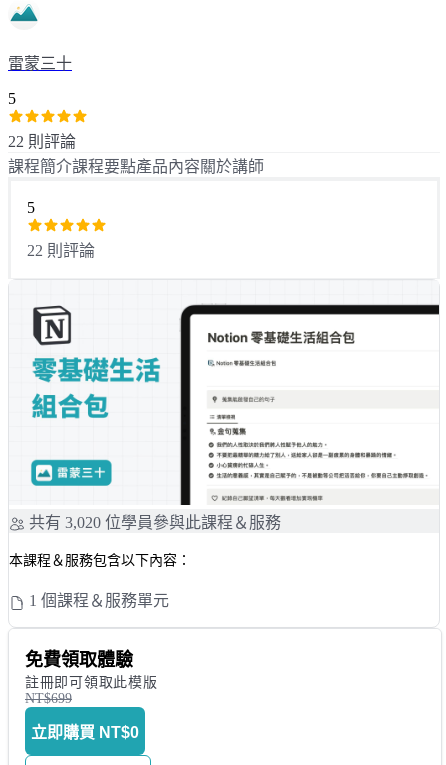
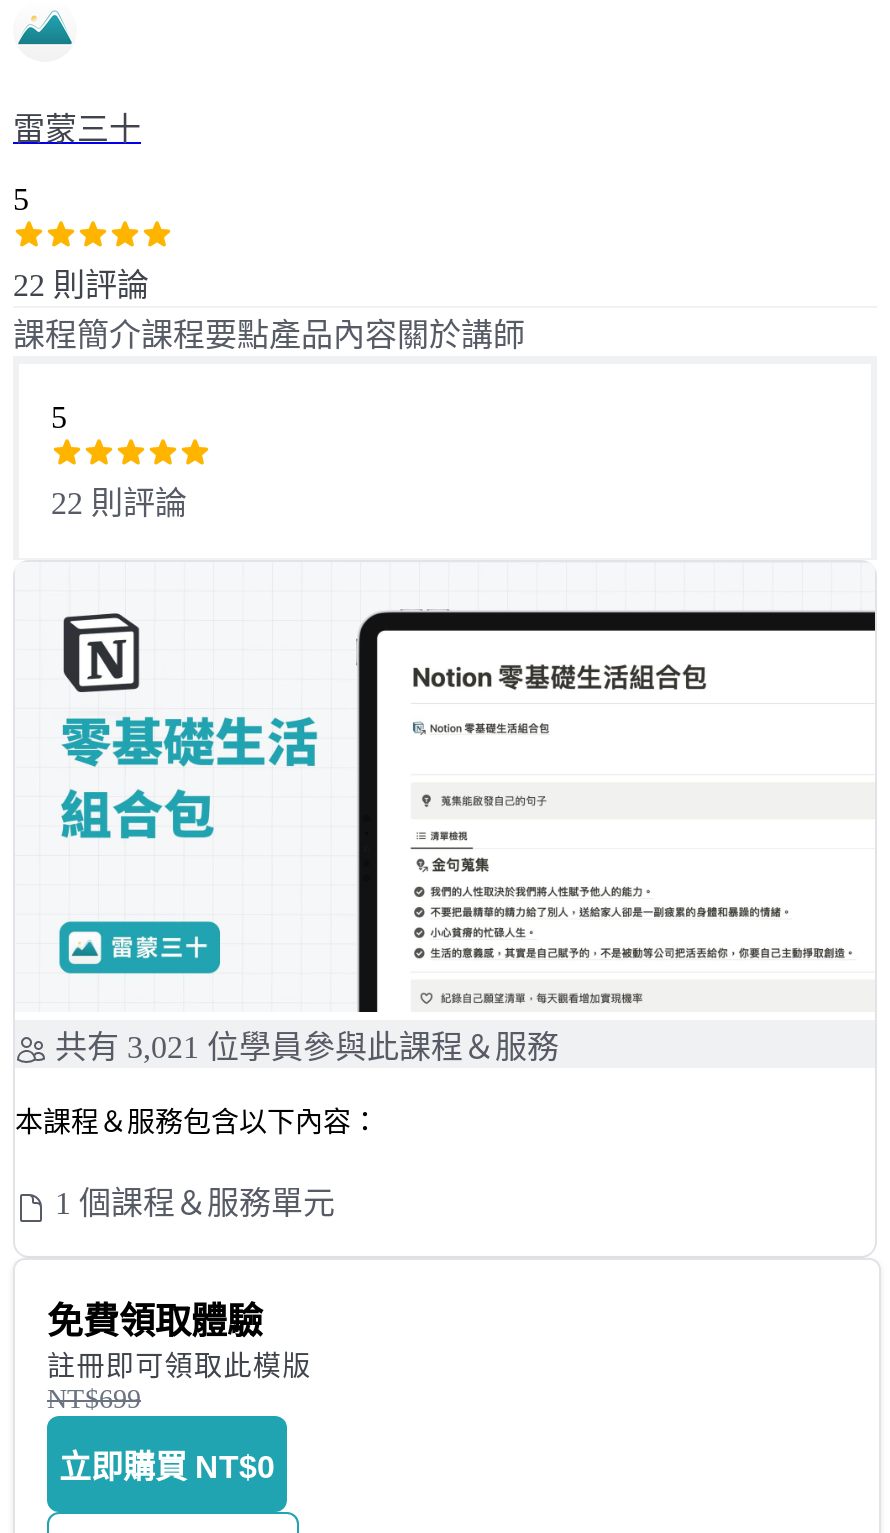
- 共有 3,020 位學員參與此課程＆服務
+ 共有 3,021 位學員參與此課程＆服務
